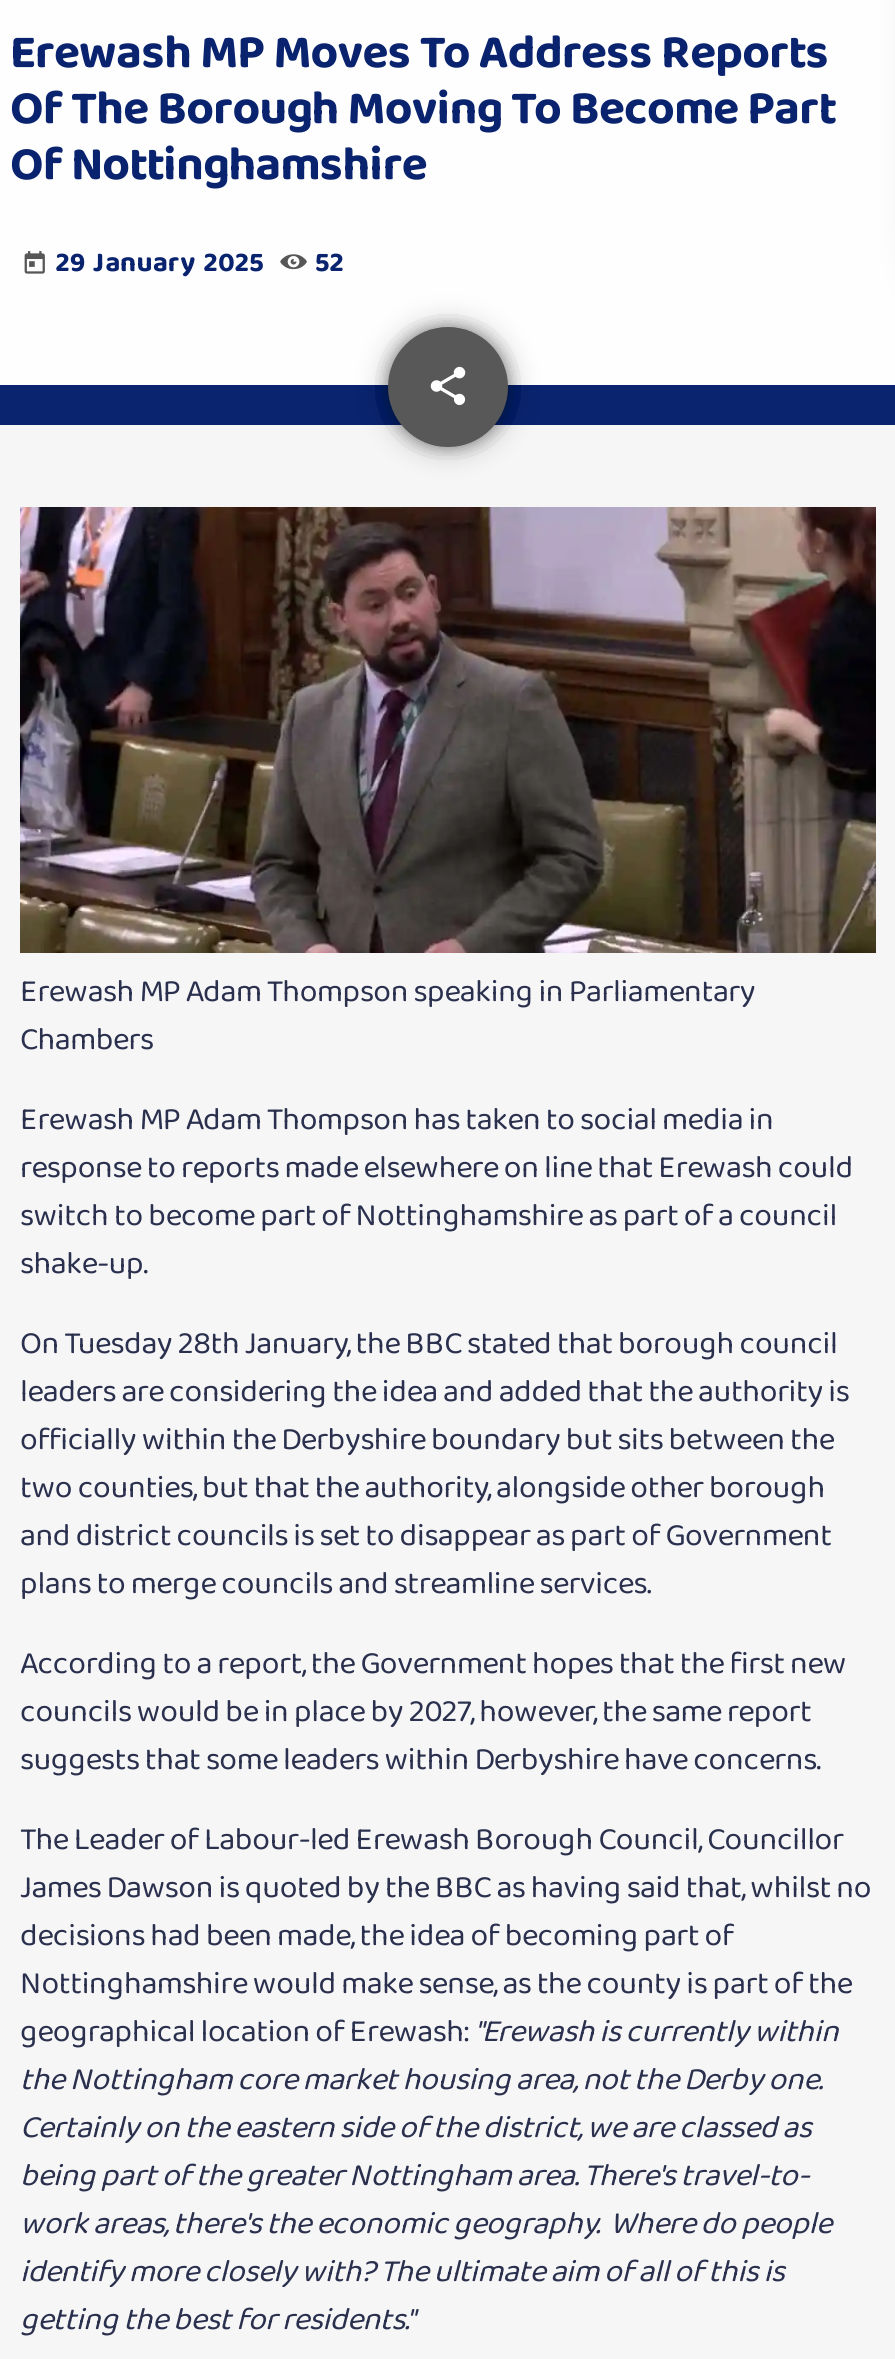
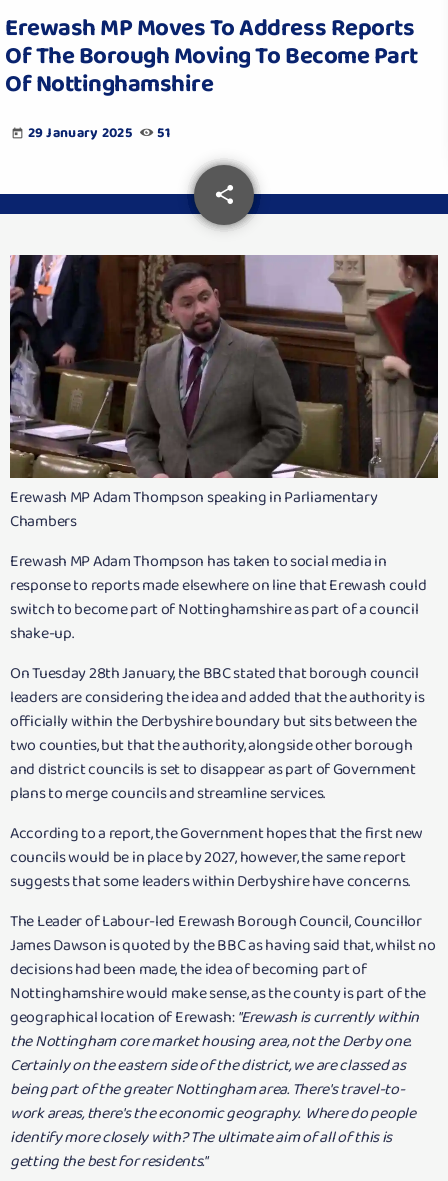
- 52
+ 51
